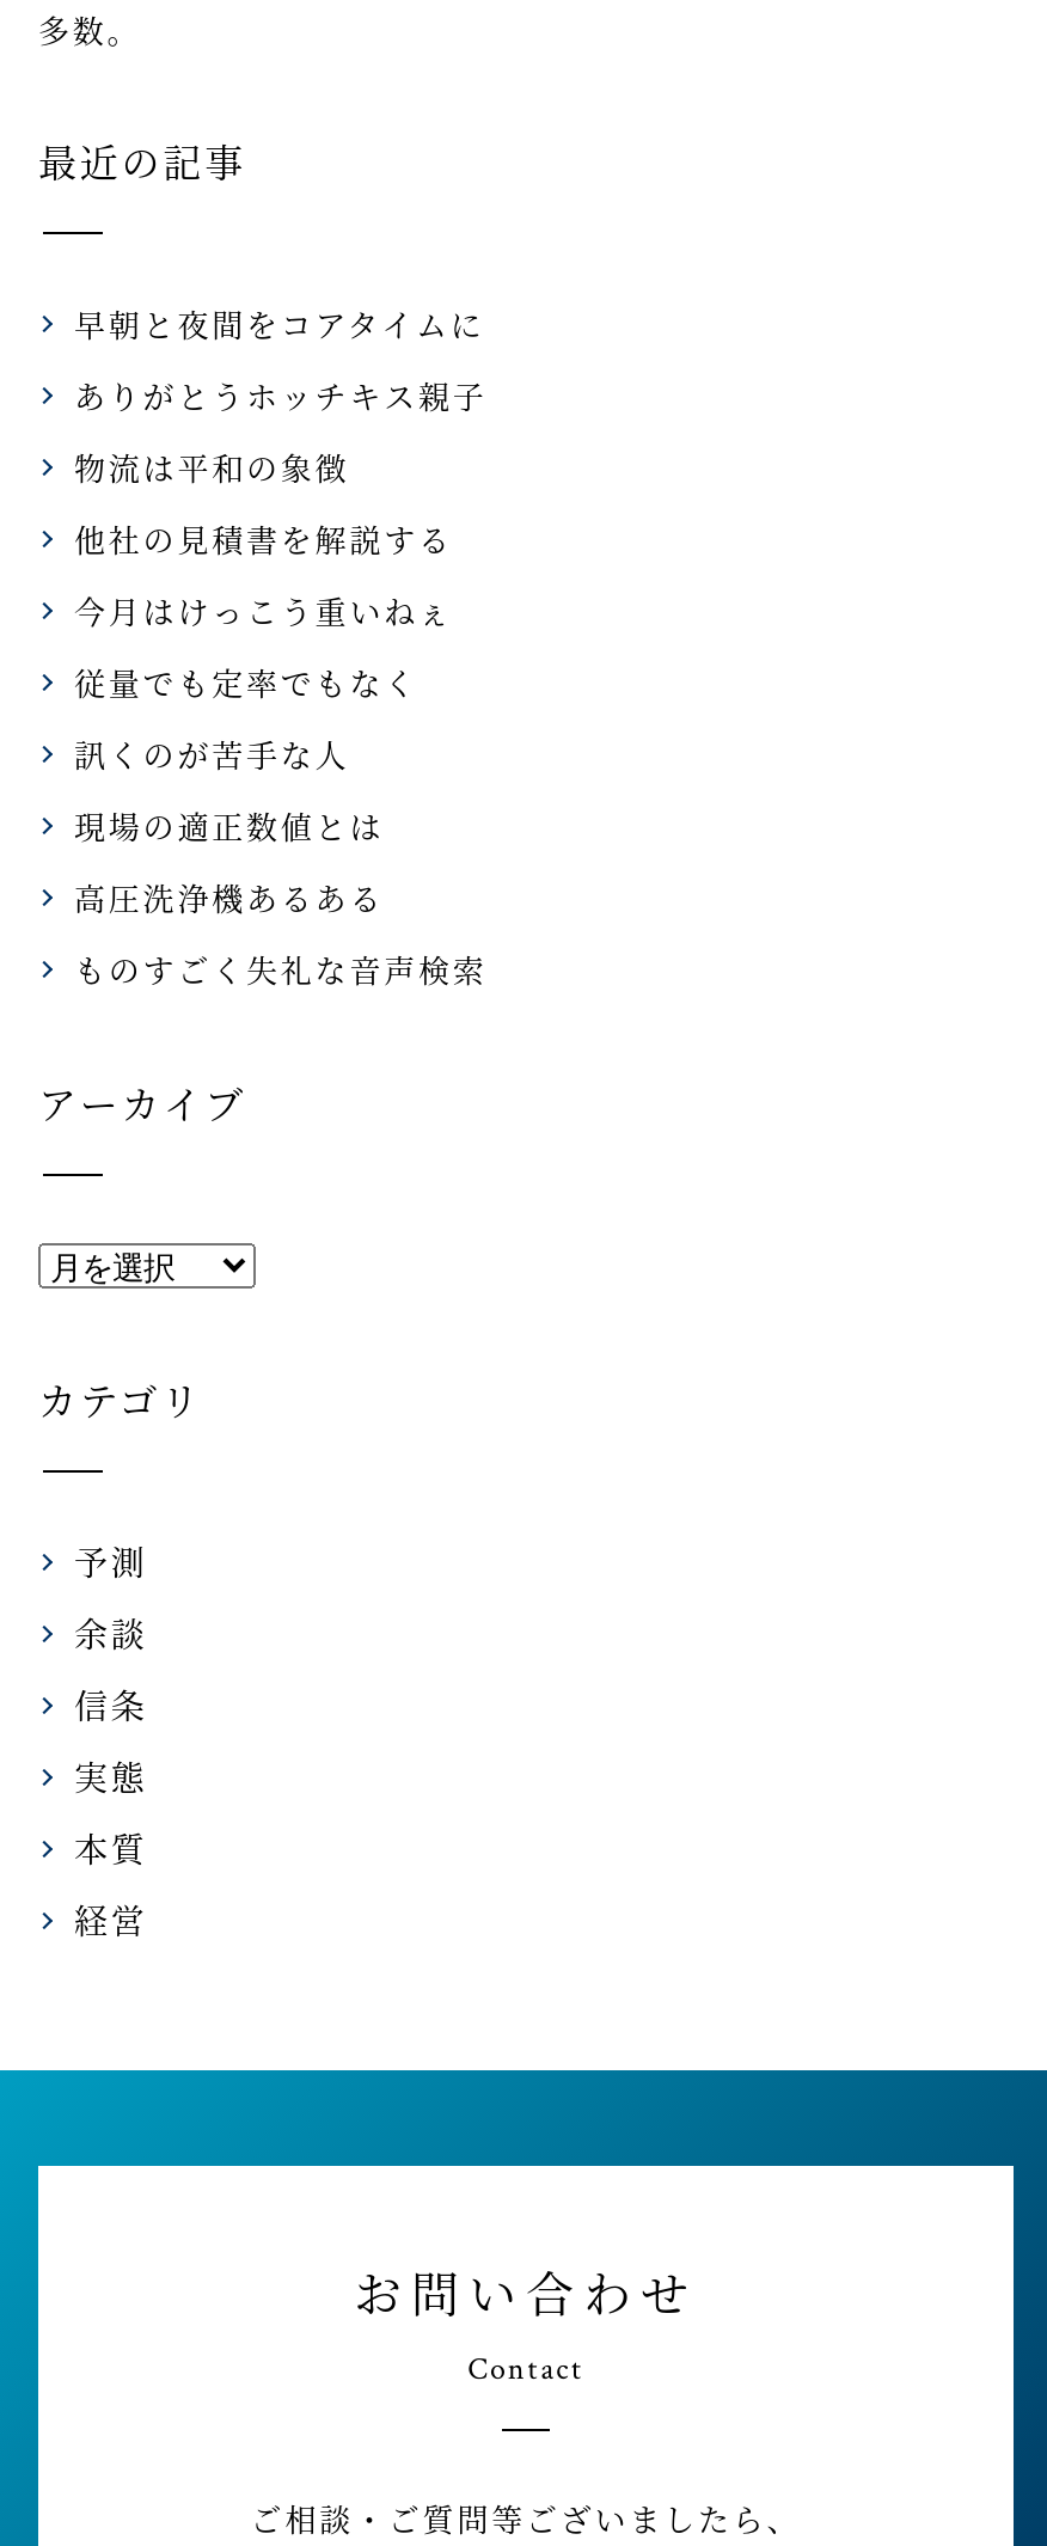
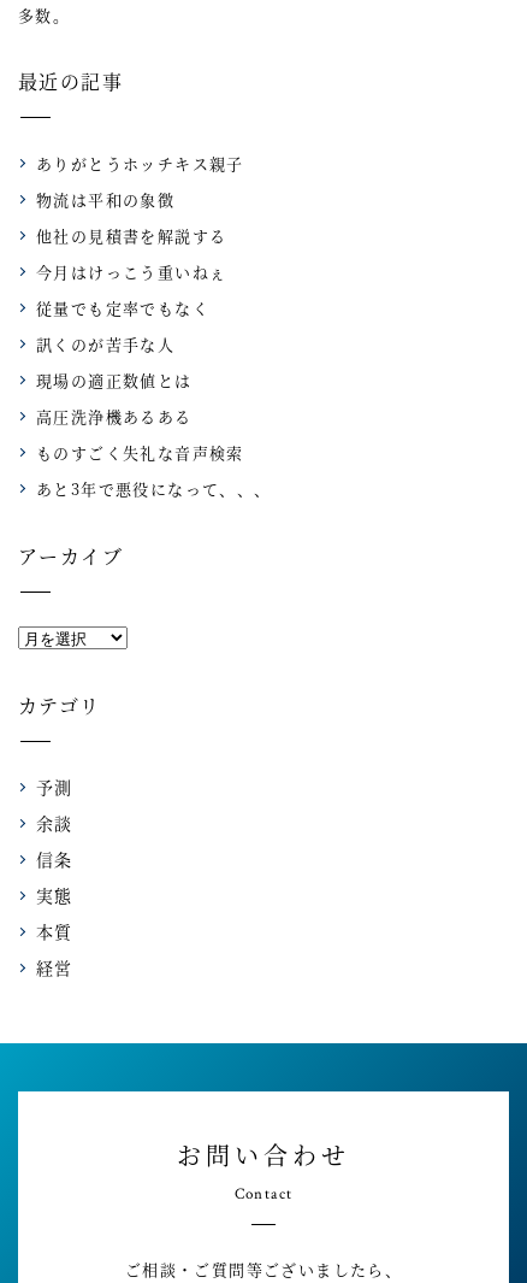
- 早朝と夜間をコアタイムに

moved up: ありがとうホッチキス親子 | 物流は平和の象徴 | 他社の見積書を解説する | ... | 高圧洗浄機あるある | ものすごく失礼な音声検索

+ あと3年で悪役になって、、、
